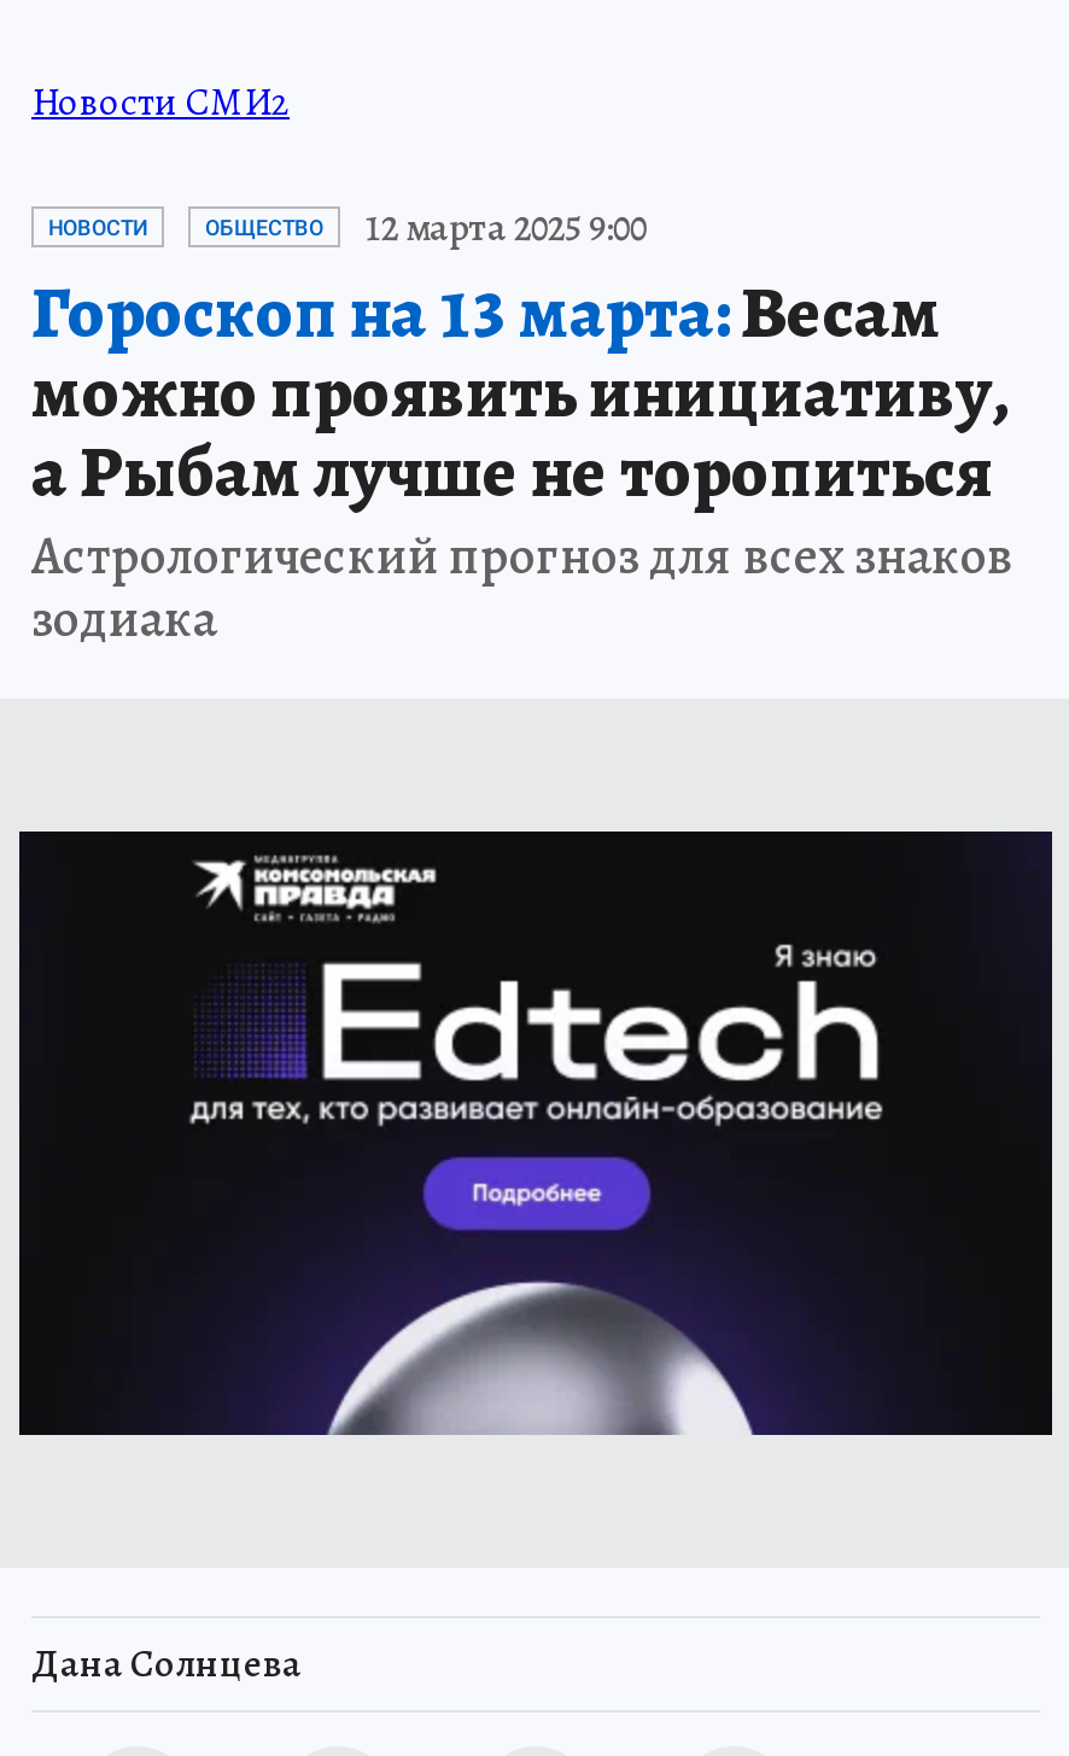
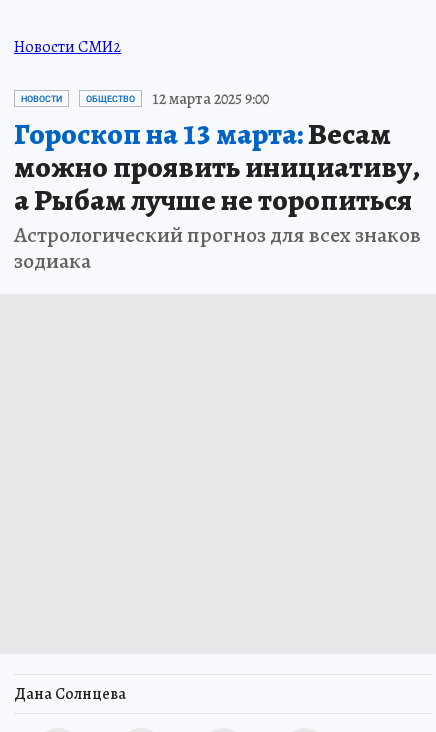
- [image]
